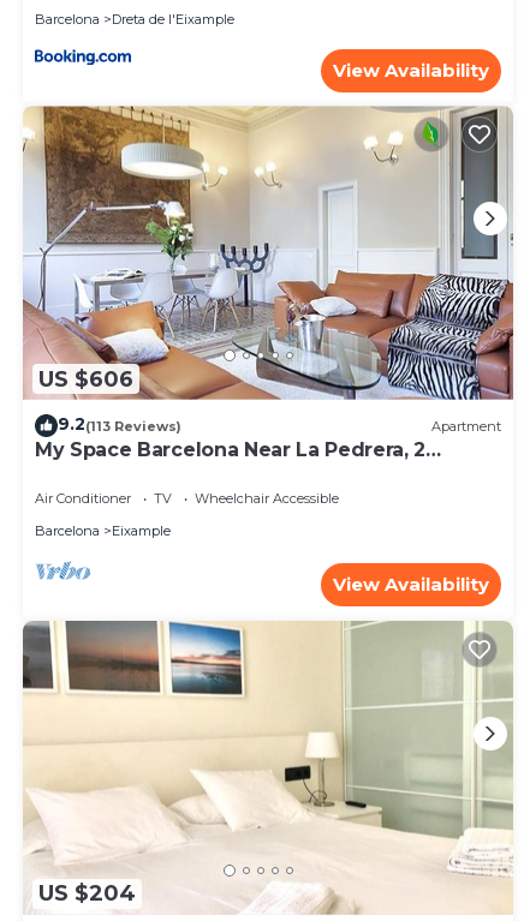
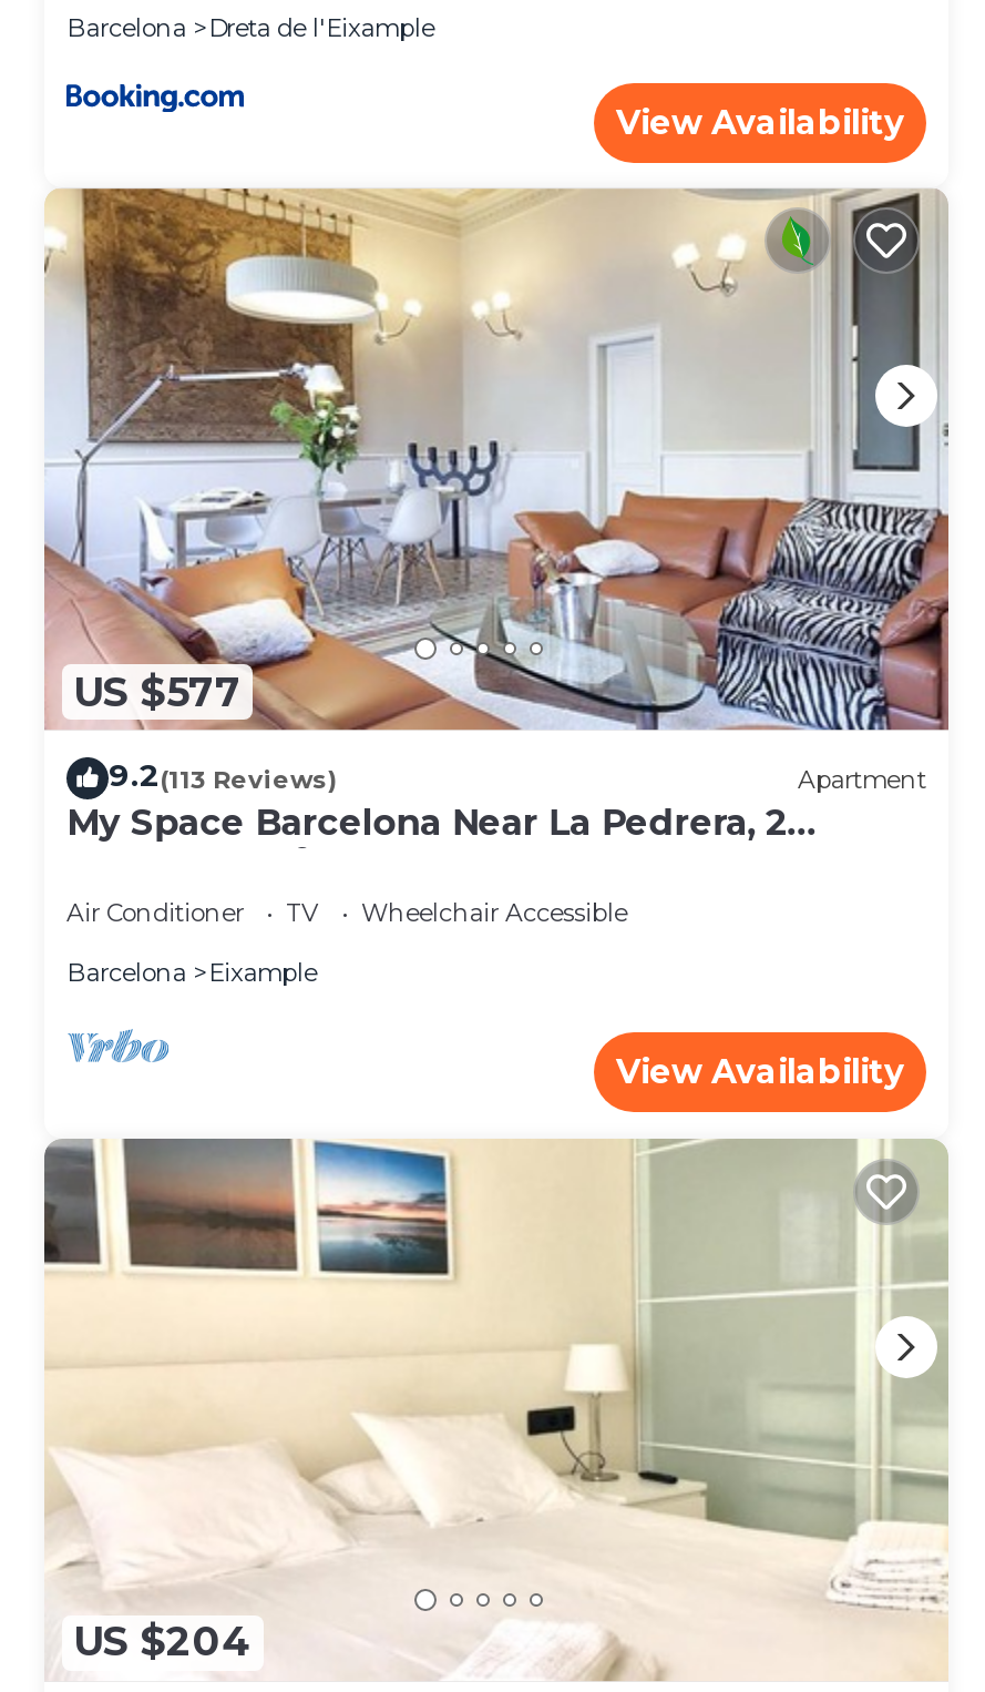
- US $606
+ US $577
